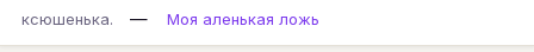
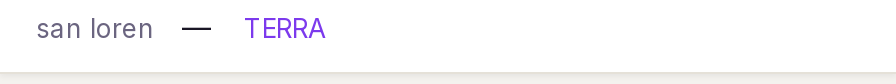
- ксюшенька.
+ san loren

- Моя аленькая ложь
+ TERRA
